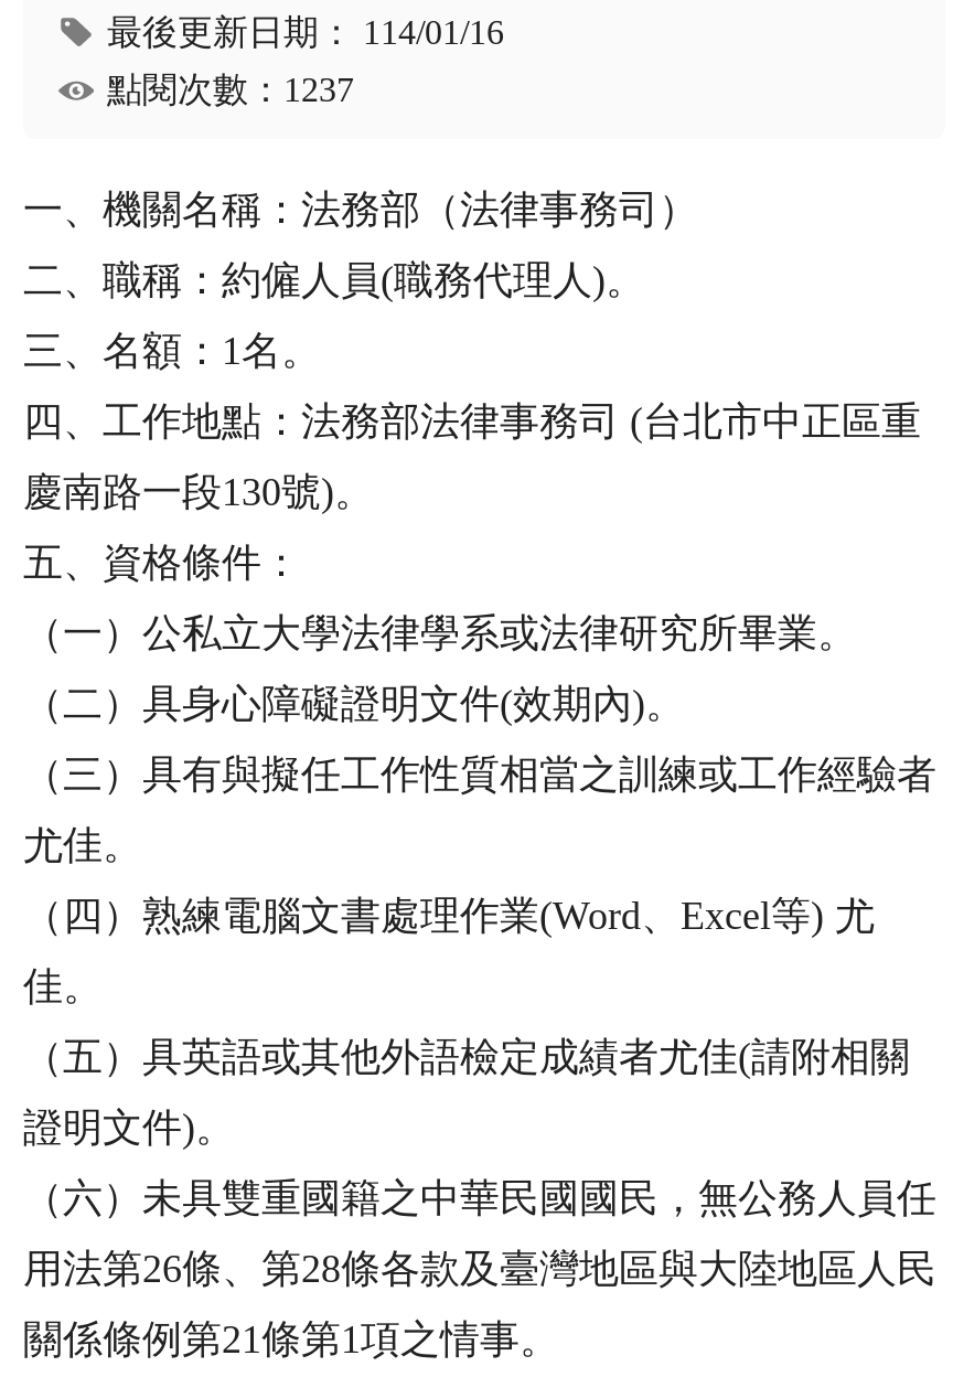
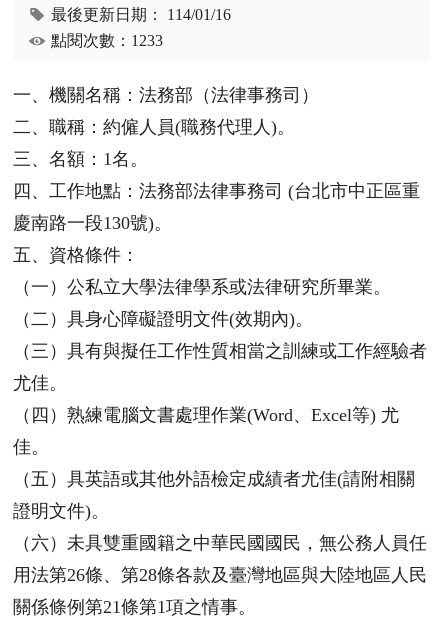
- 點閱次數：1237
+ 點閱次數：1233
